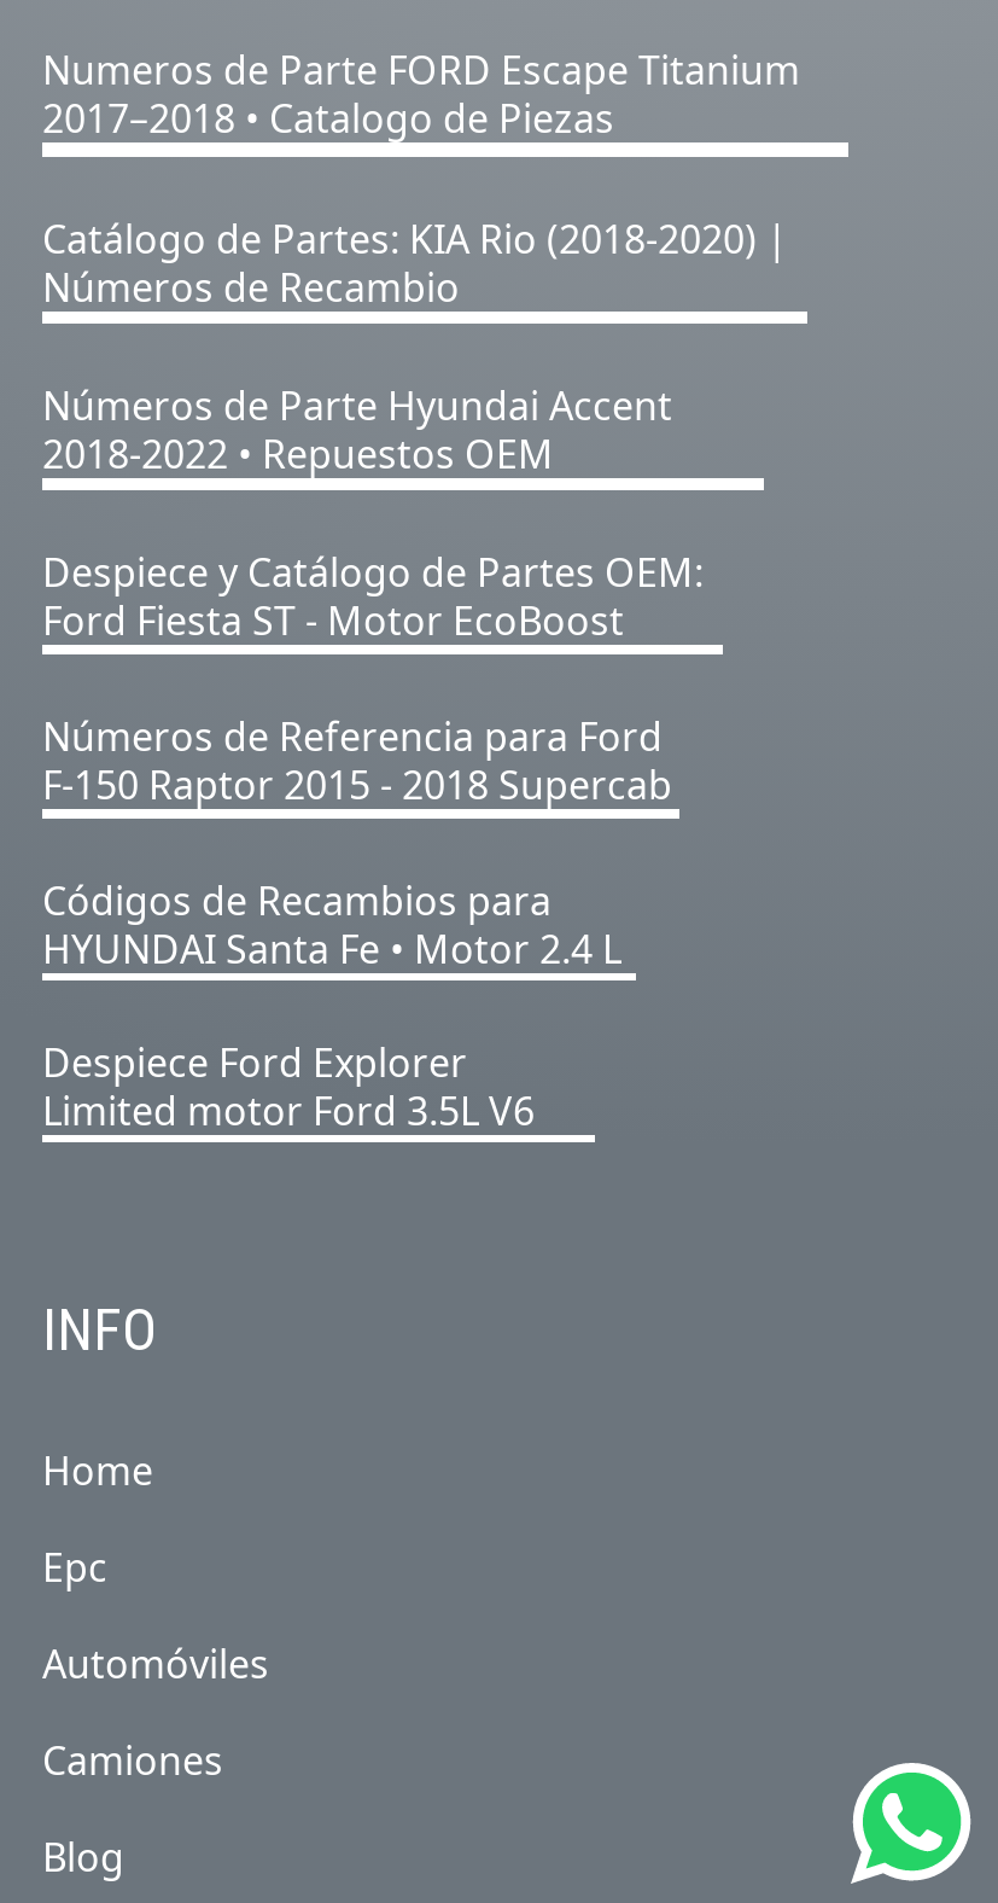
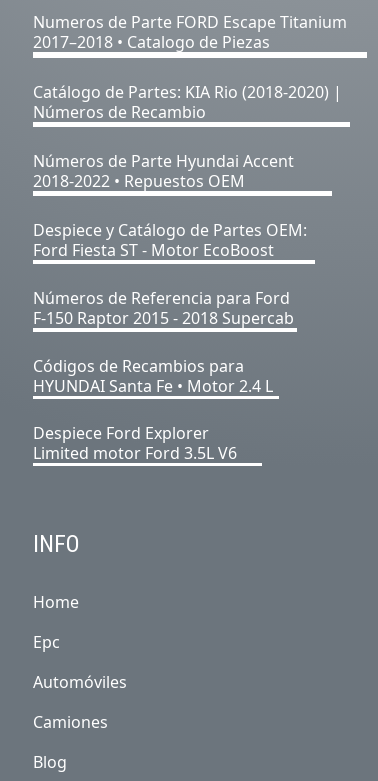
- [image]
